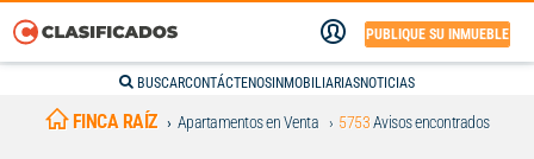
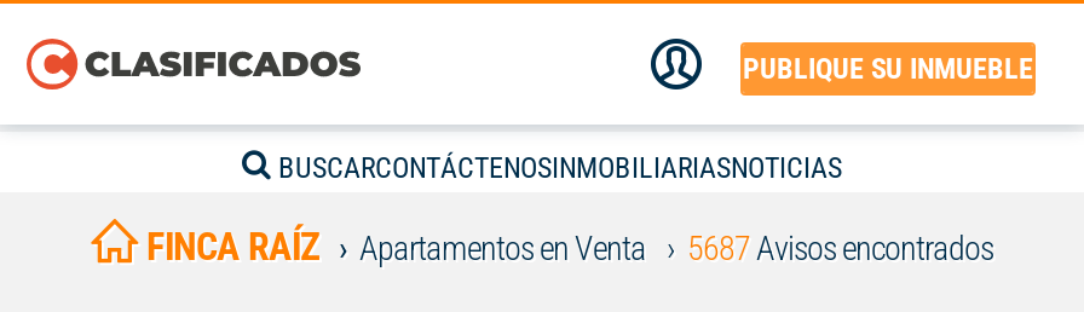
- 5753 Avisos encontrados
+ 5687 Avisos encontrados
